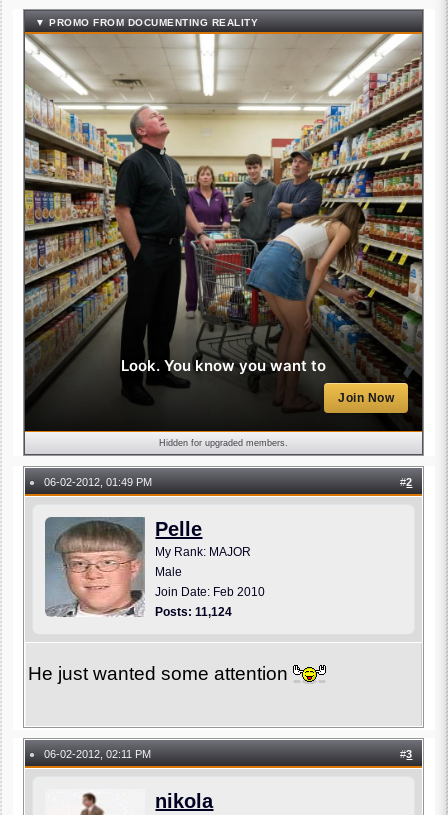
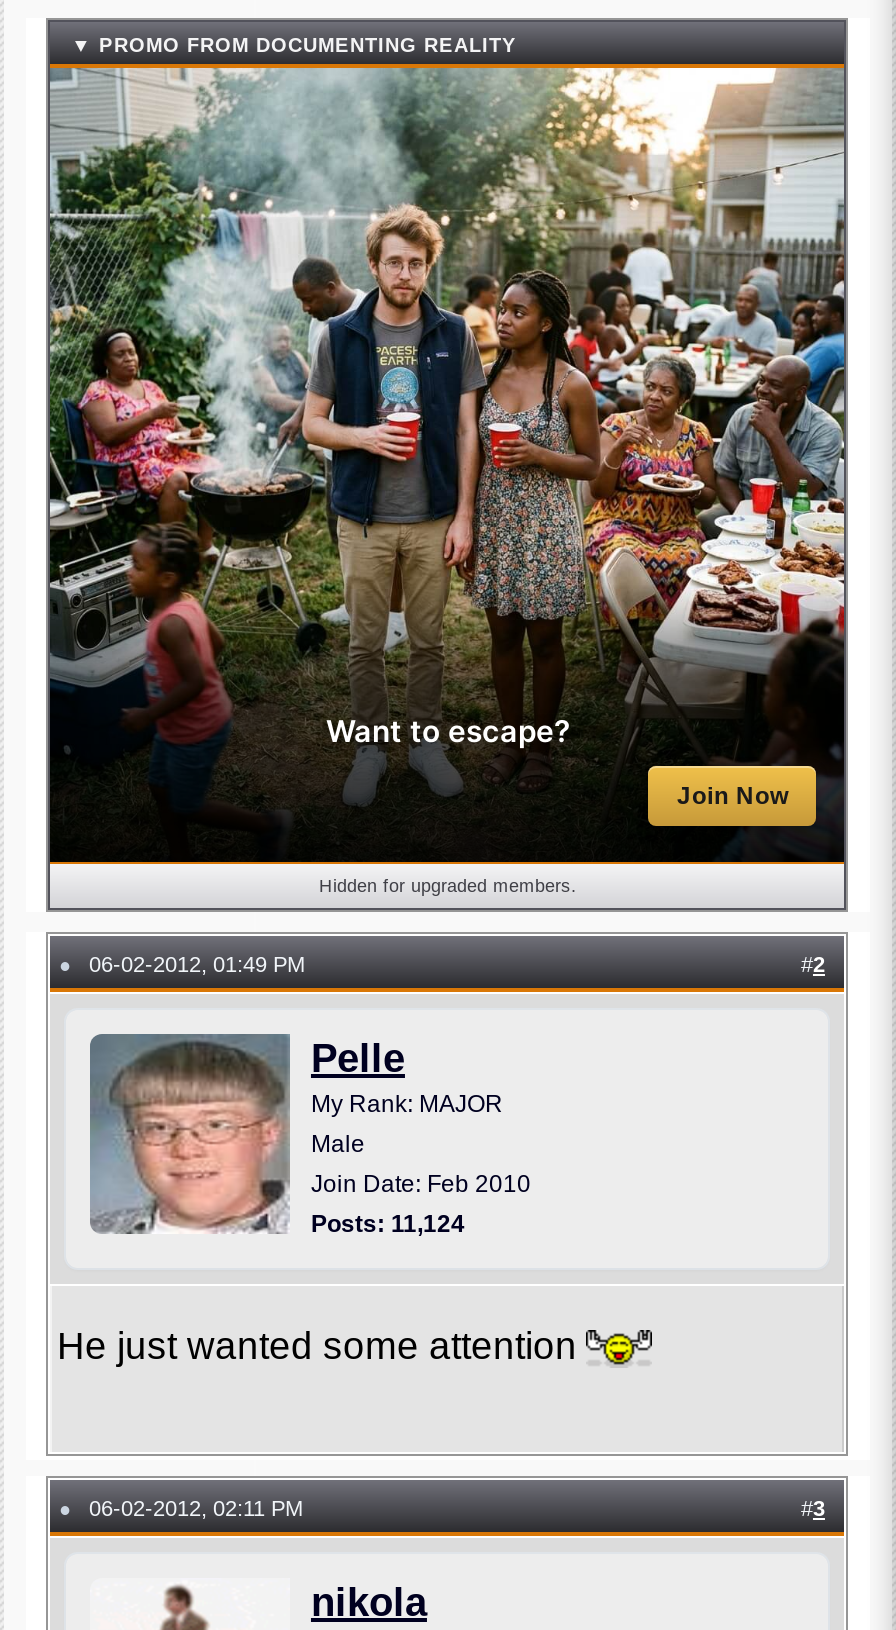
- [image]
- Look. You know you want to
+ [image]
+ Want to escape?
